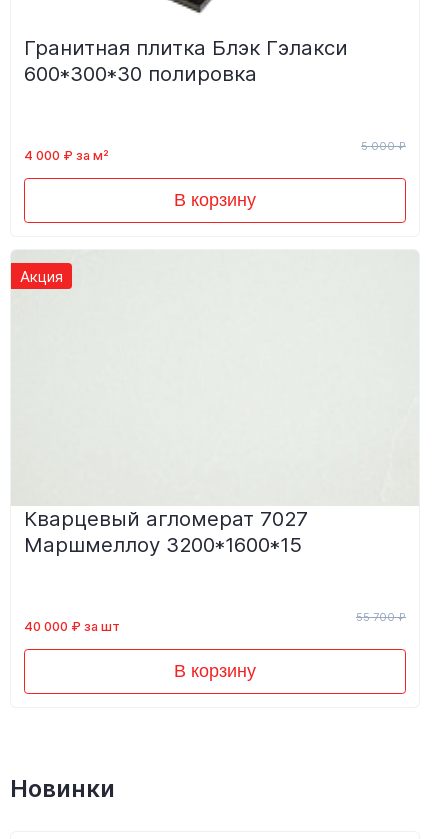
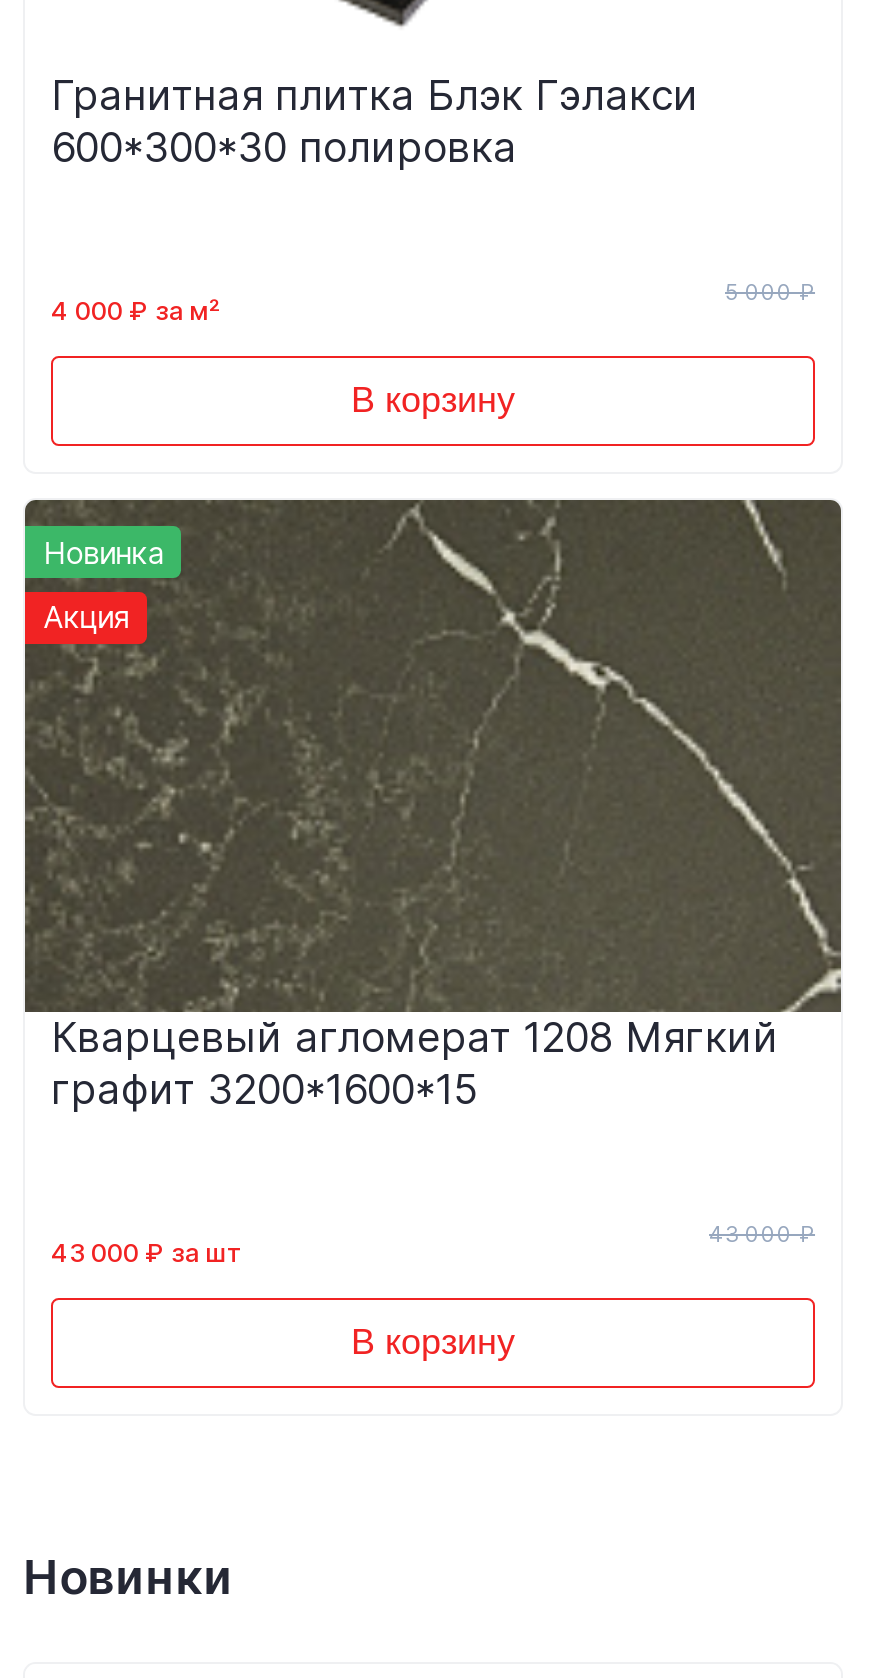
+ [image]
+ Новинка

moved down: Акция

- Кварцевый агломерат 7027
- Маршмеллоу 3200*1600*15
+ Кварцевый агломерат 1208 Мягкий
+ графит 3200*1600*15

- 55 700 ₽
+ 43 000 ₽

- 40 000 ₽ за шт
+ 43 000 ₽ за шт
